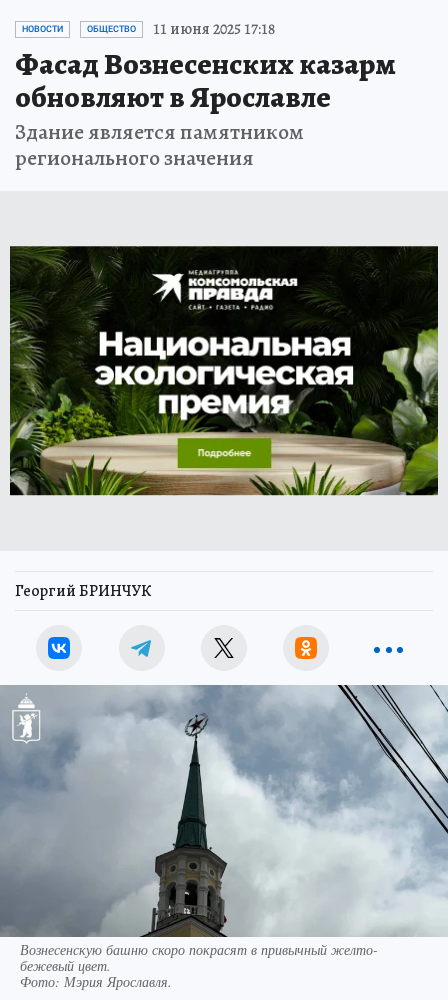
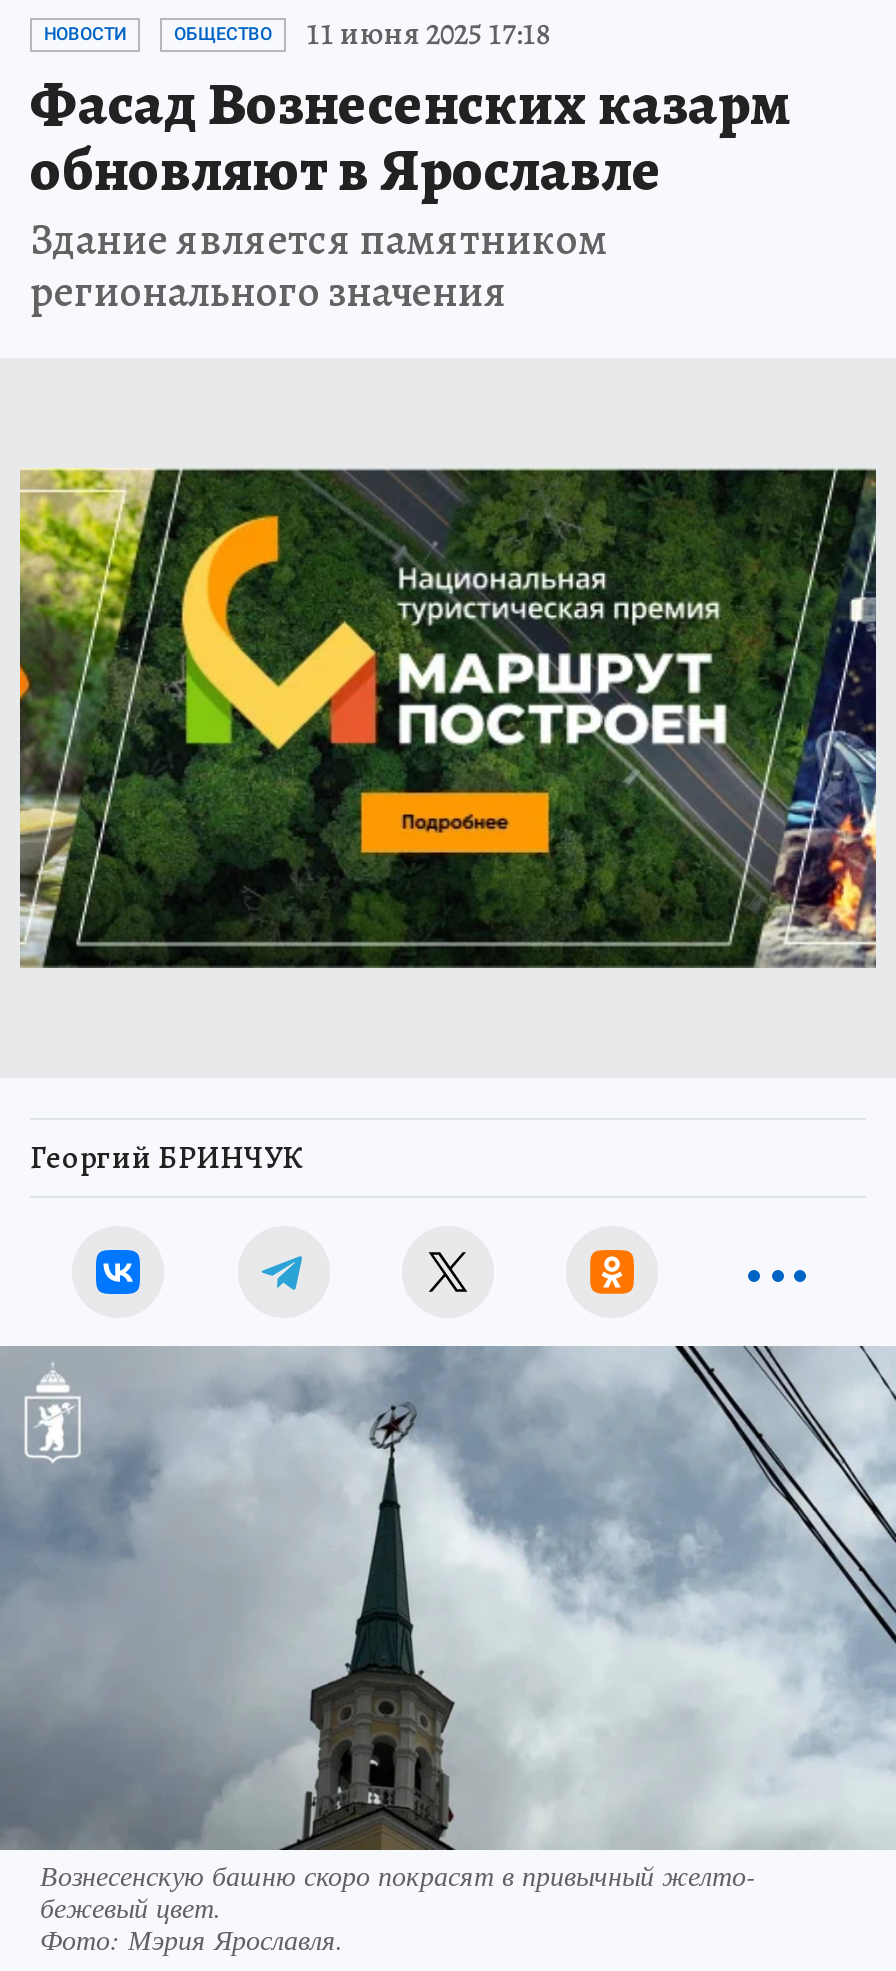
- [image]
+ [image]
